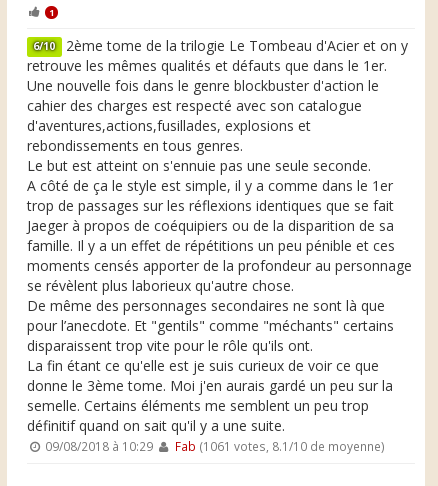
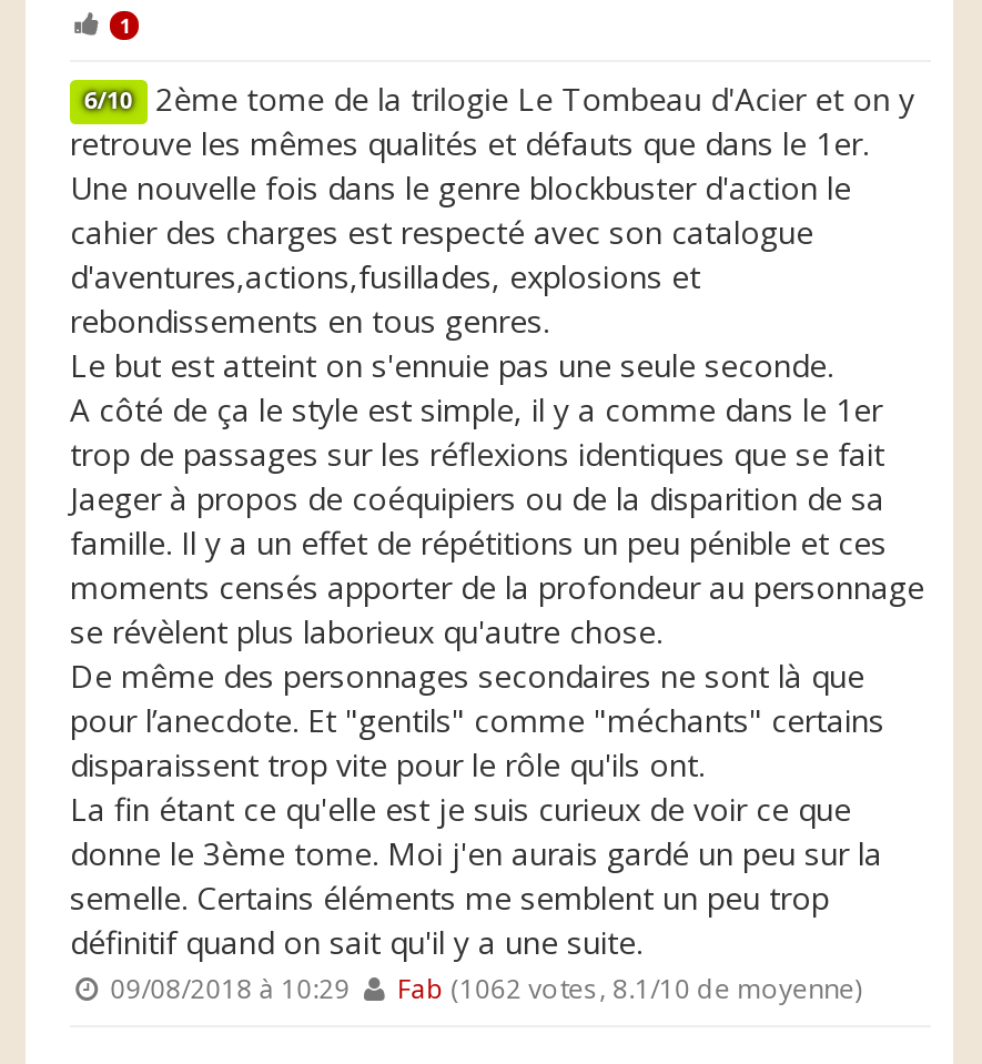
- Fab (1061 votes, 8.1/10 de moyenne)
+ Fab (1062 votes, 8.1/10 de moyenne)
